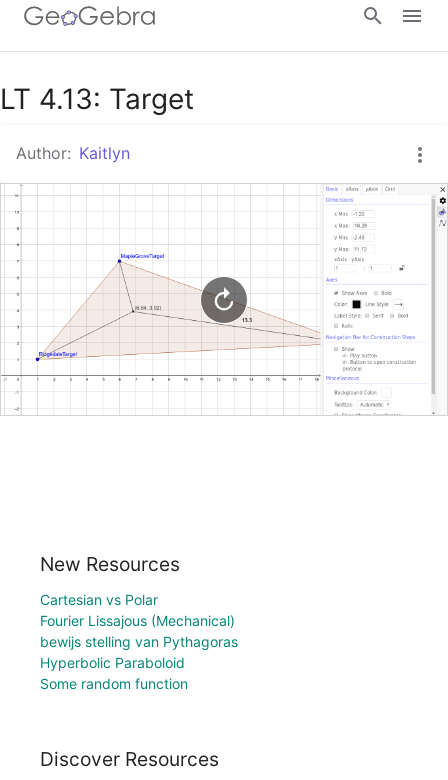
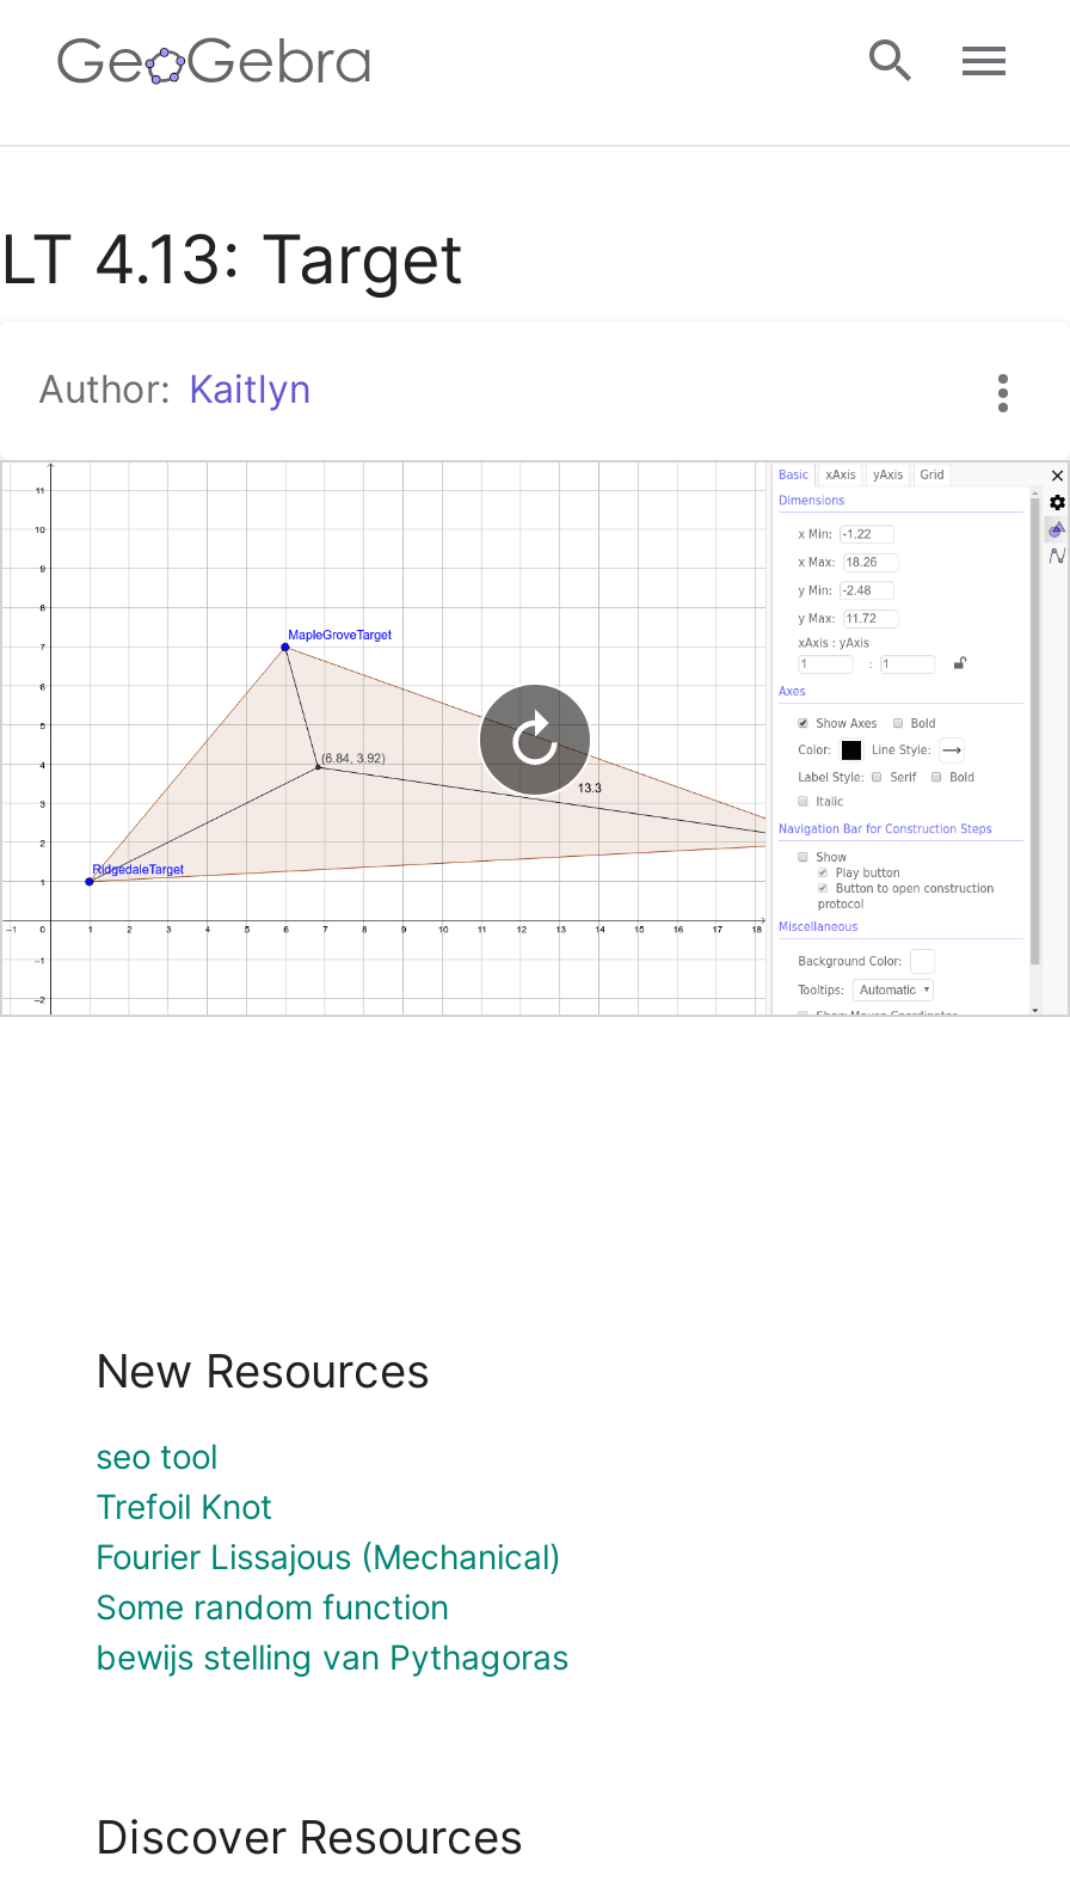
- Cartesian vs Polar
+ seo tool
+ Trefoil Knot

moved down: Fourier Lissajous (Mechanical)

moved down: bewijs stelling van Pythagoras

- Hyperbolic Paraboloid

moved up: Some random function
